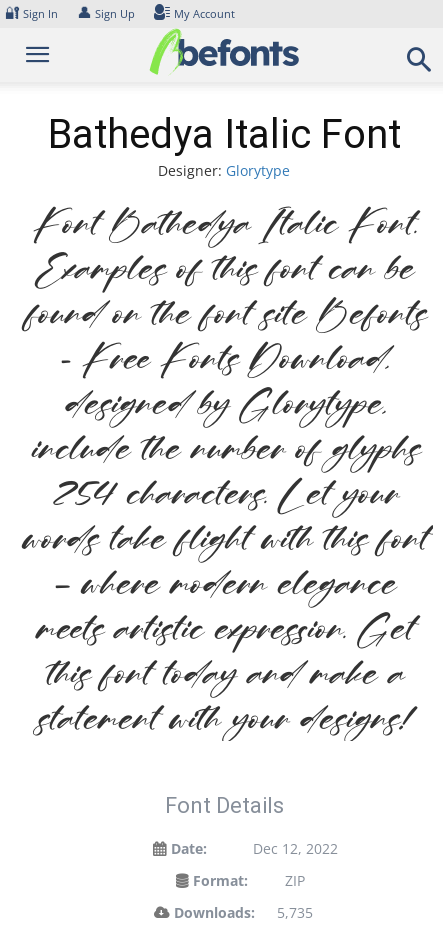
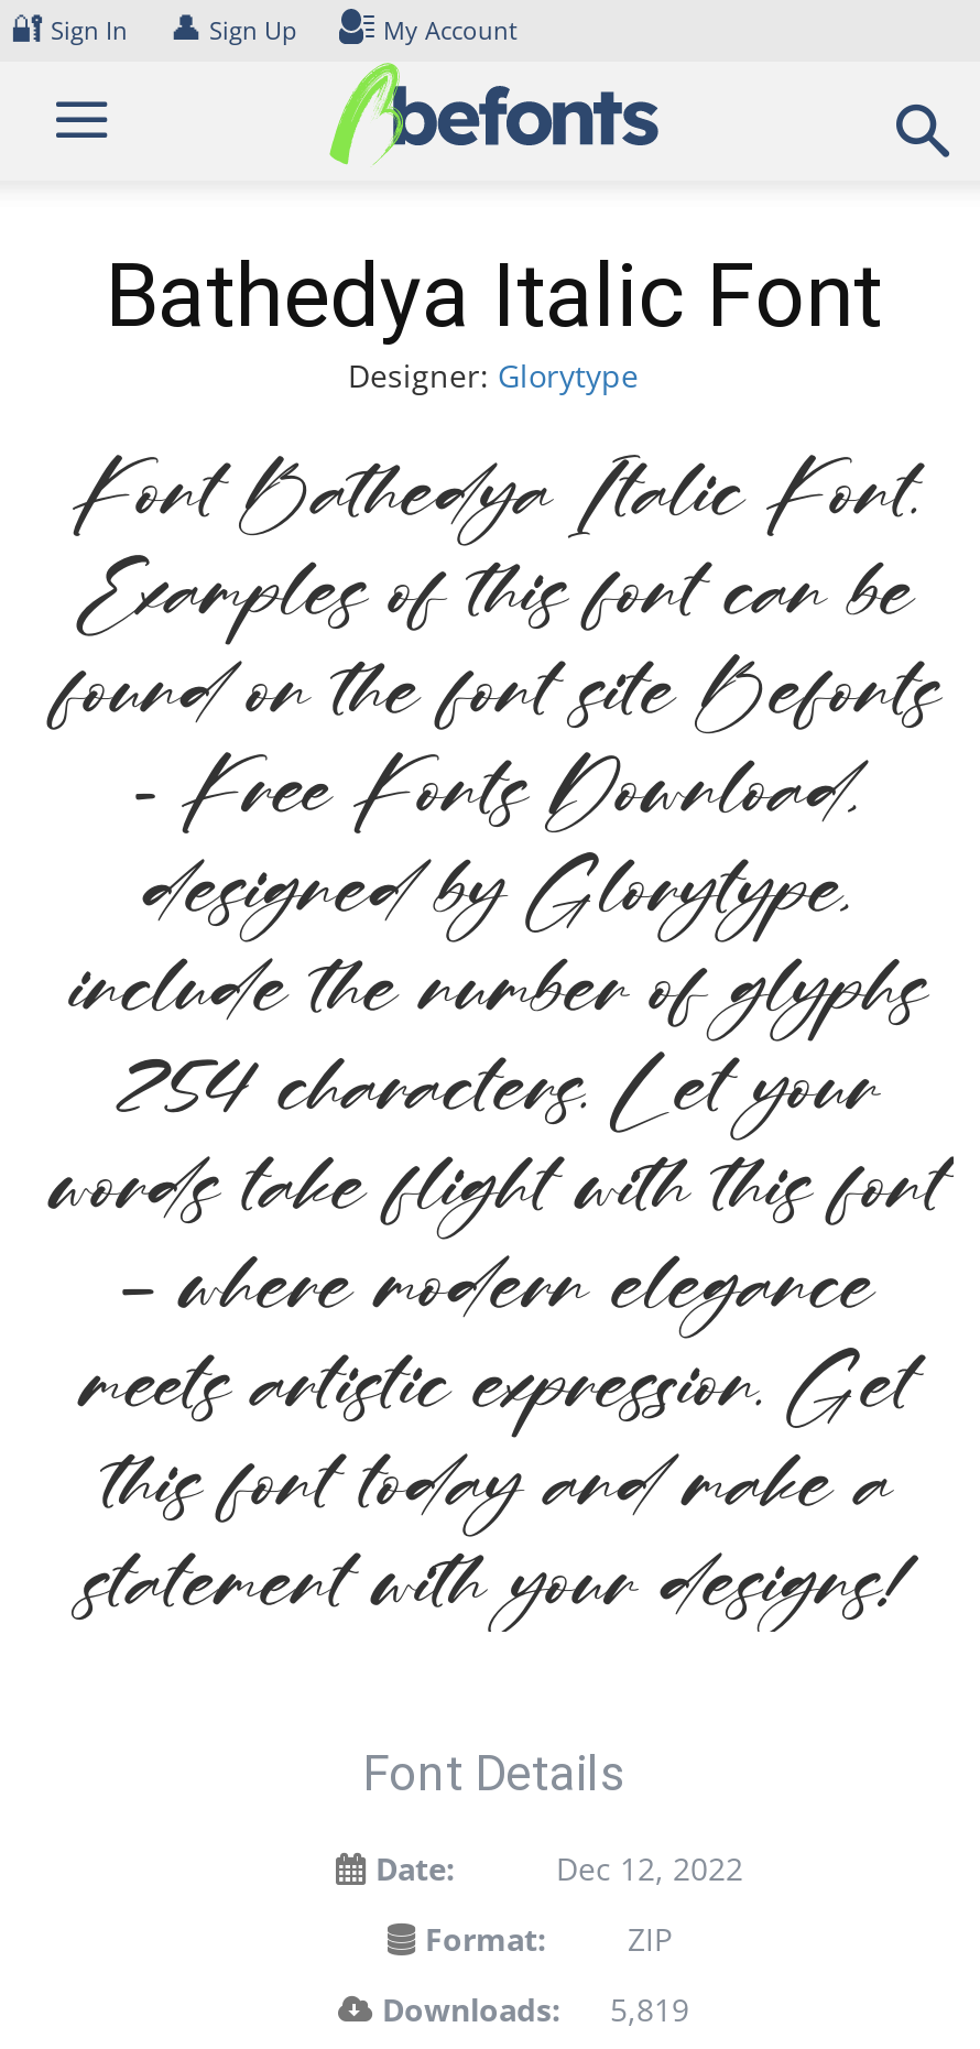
- Downloads: 5,735
+ Downloads: 5,819
